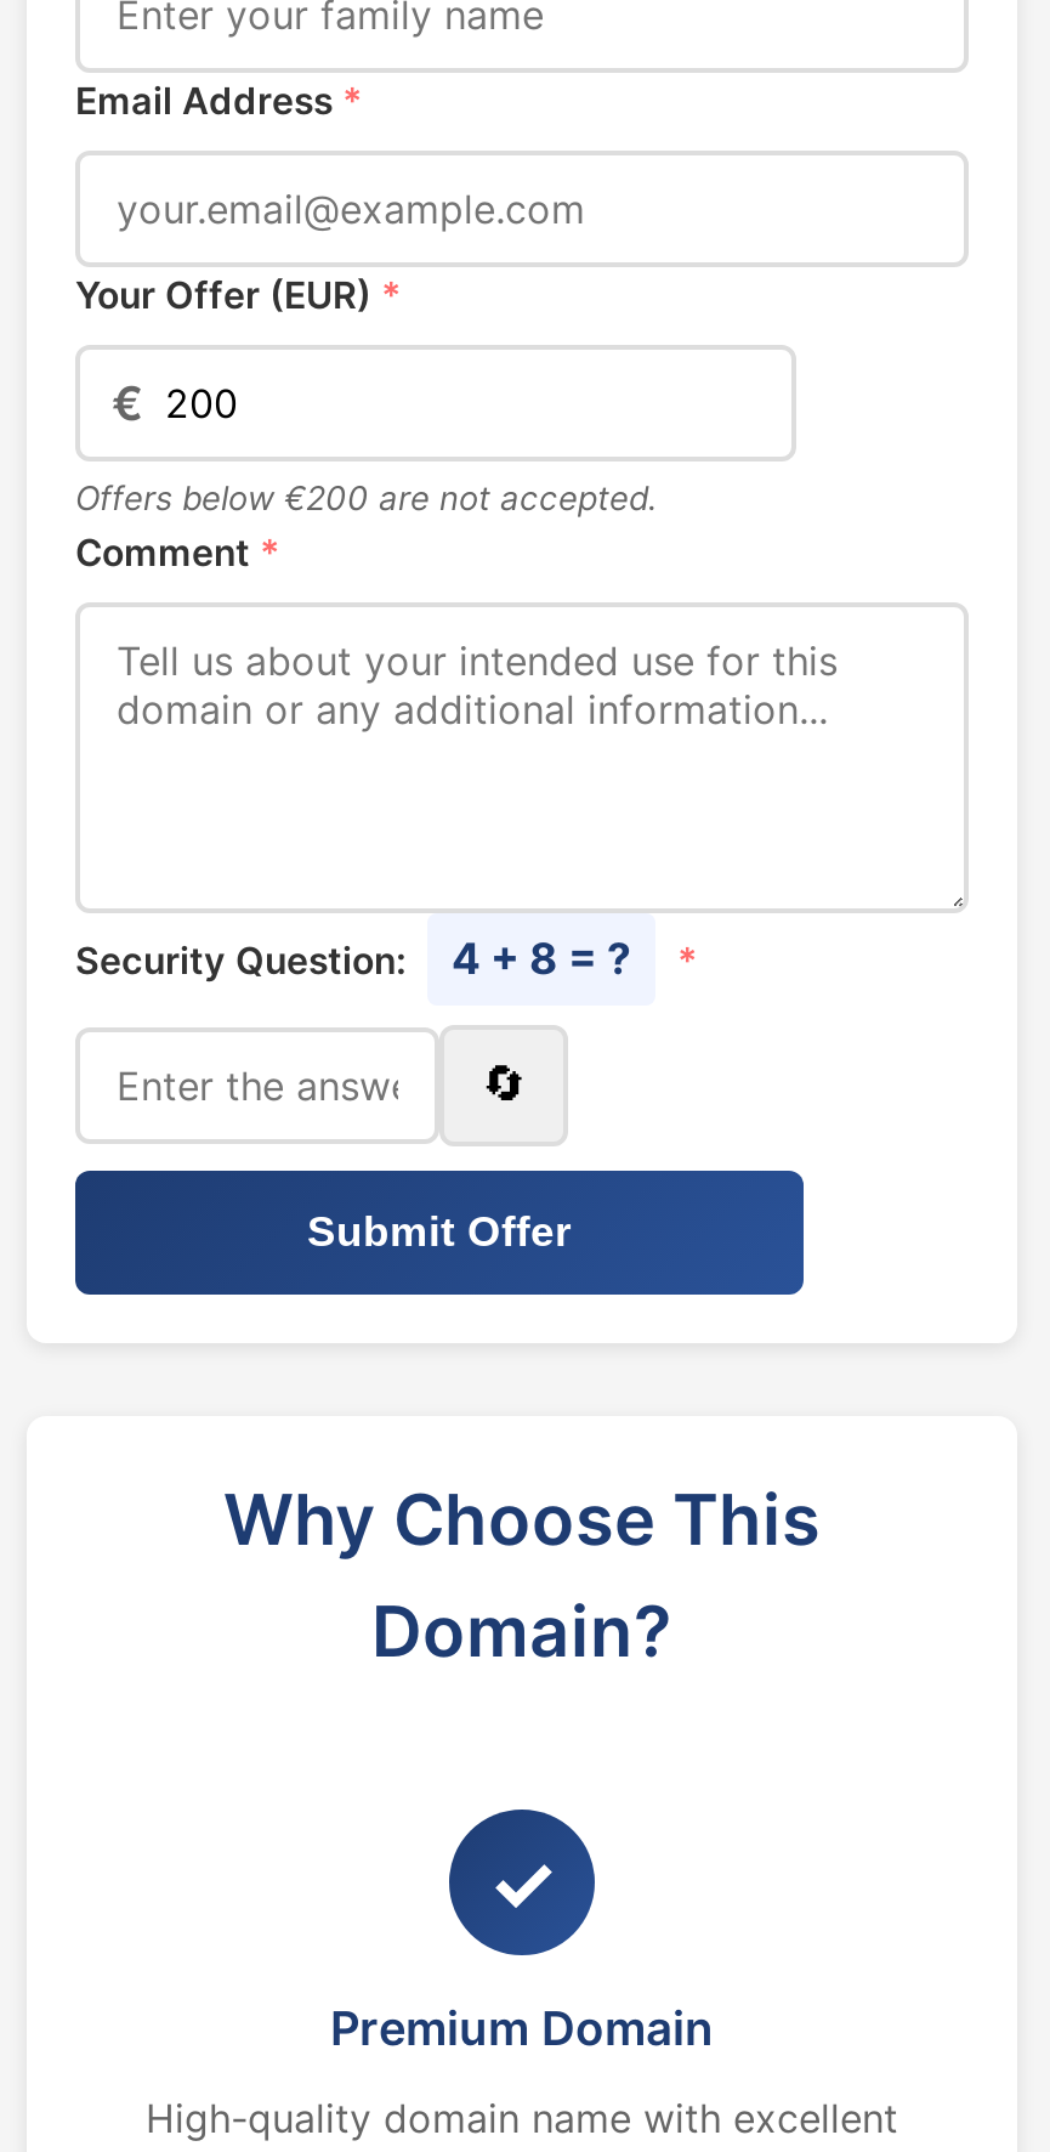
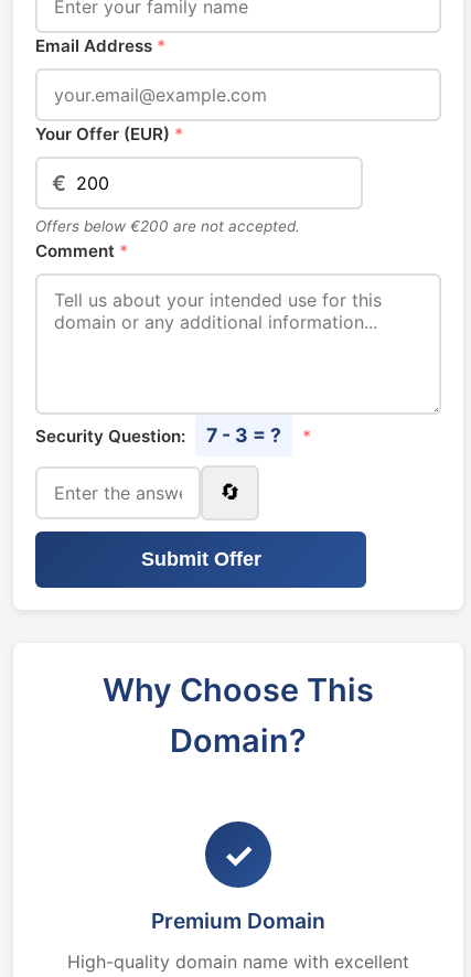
- 4 + 8 = ?
+ 7 - 3 = ?
